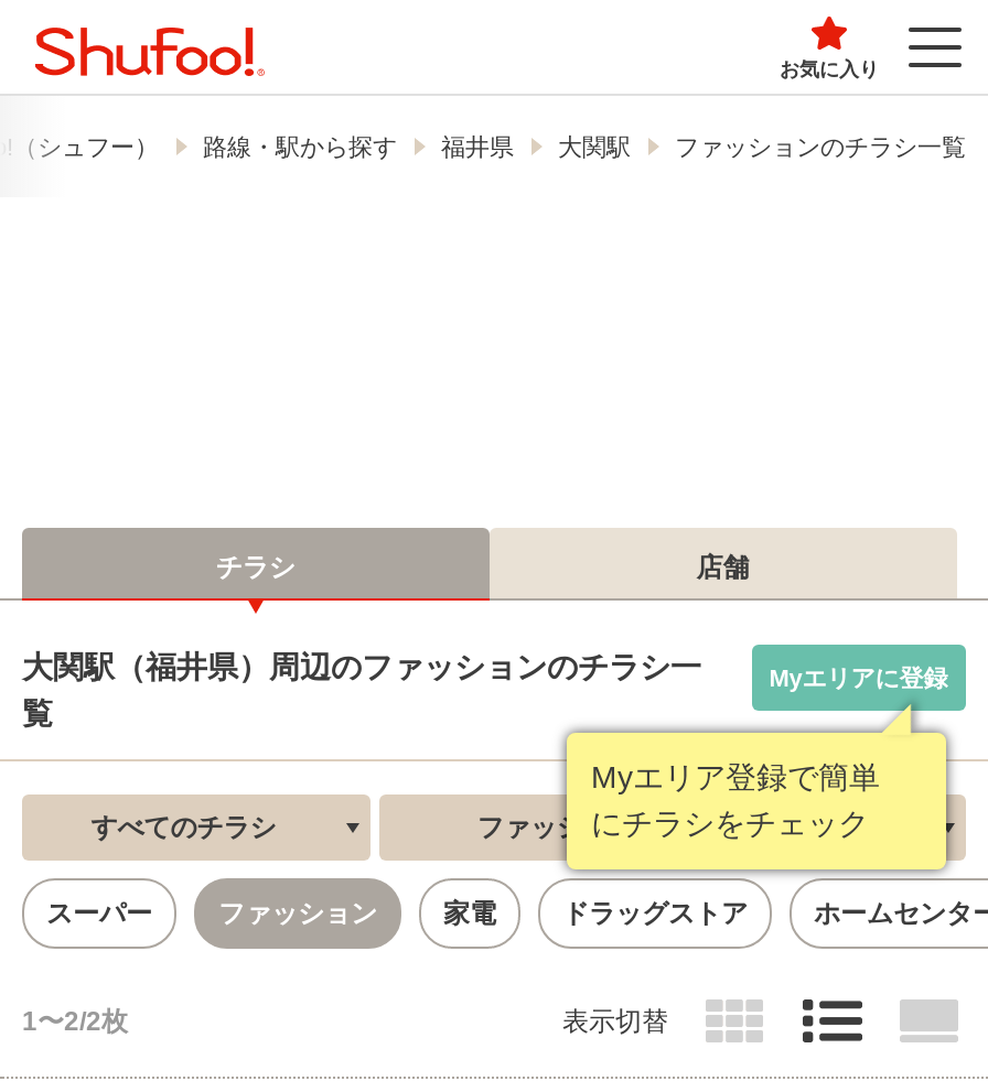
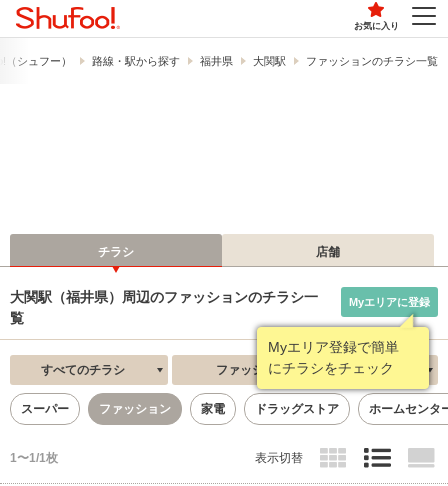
- 1〜2/2枚
+ 1〜1/1枚
